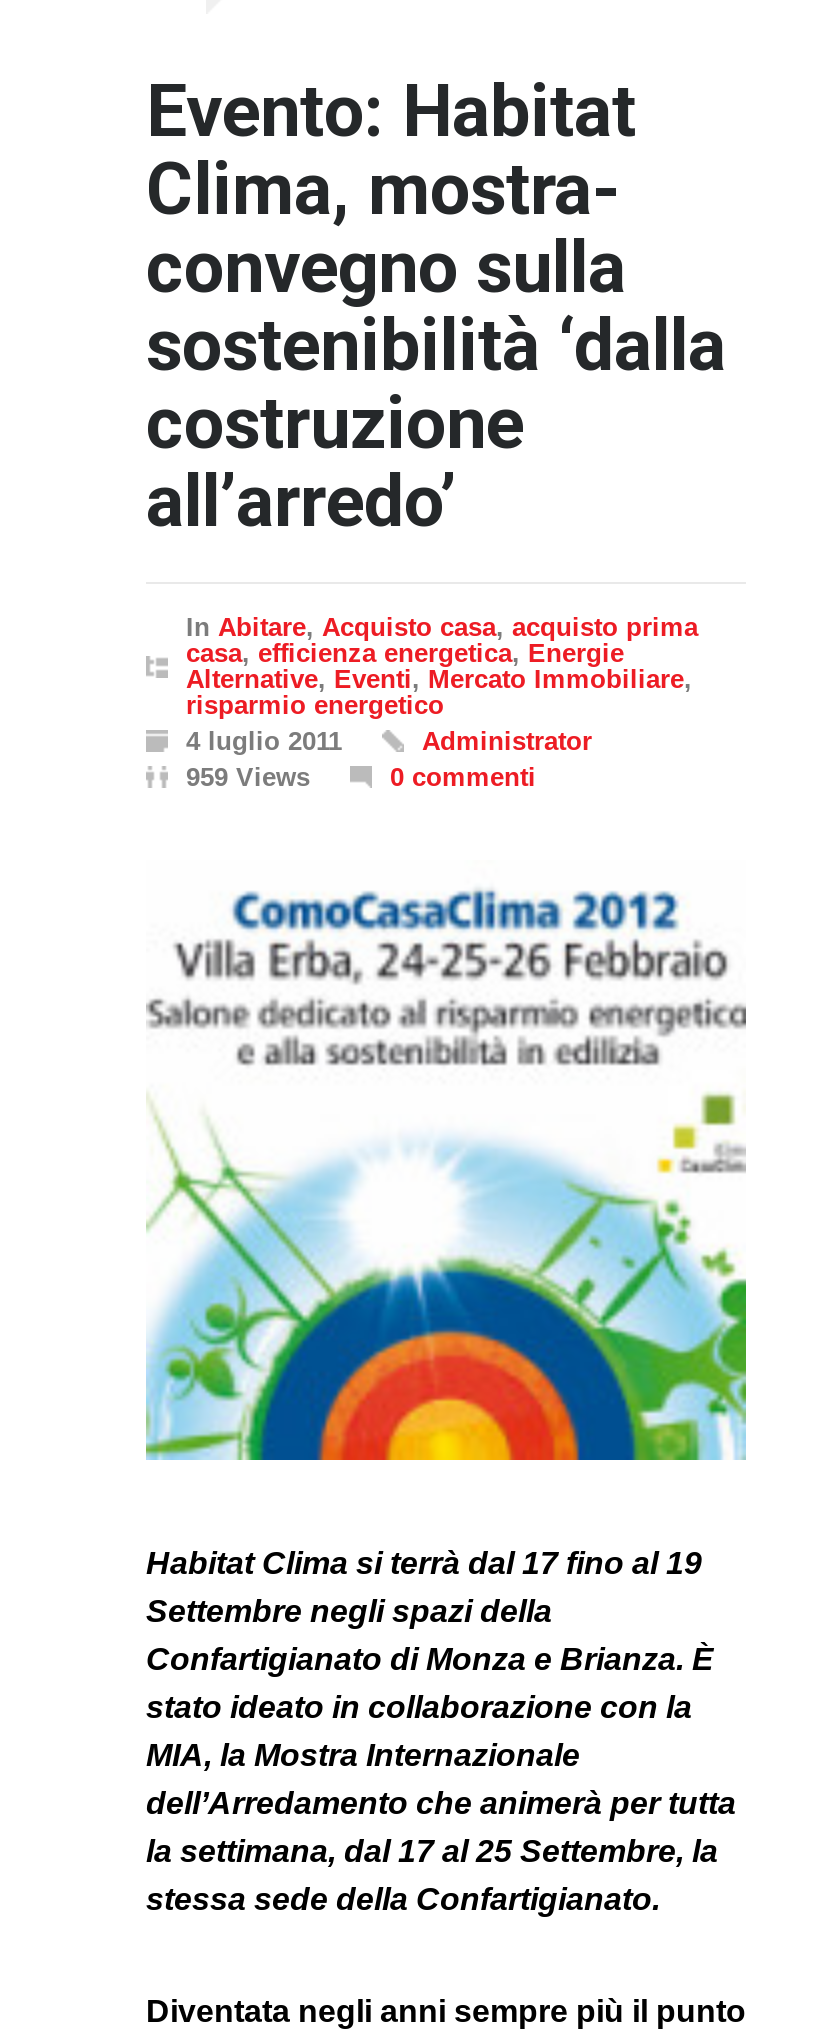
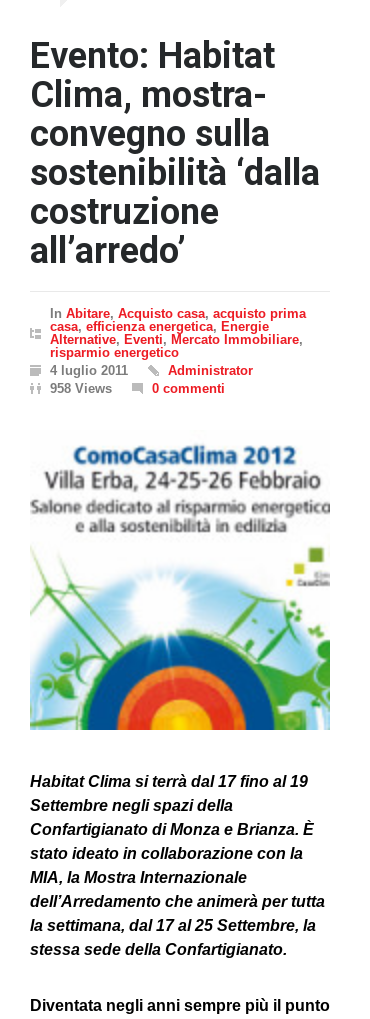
- 959 Views
+ 958 Views
